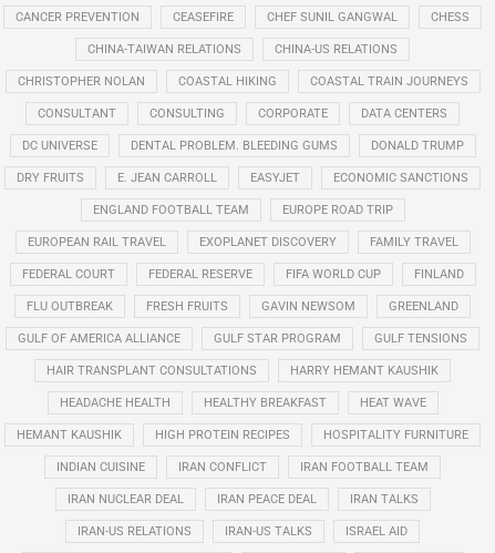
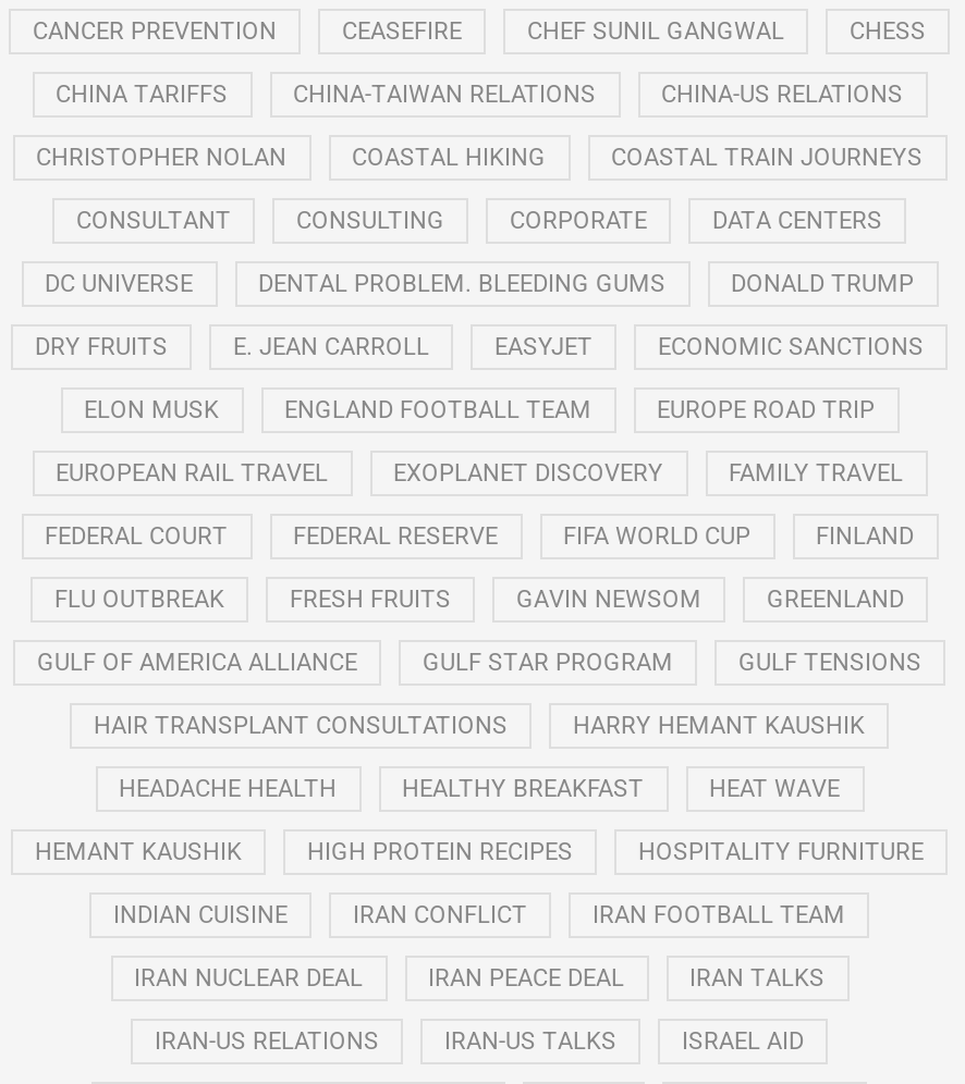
+ CHINA TARIFFS

+ ELON MUSK
